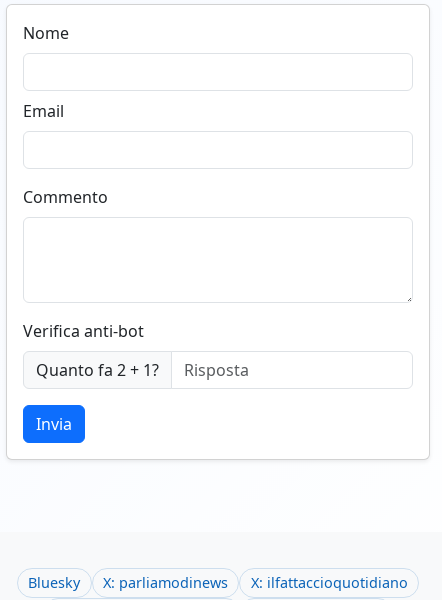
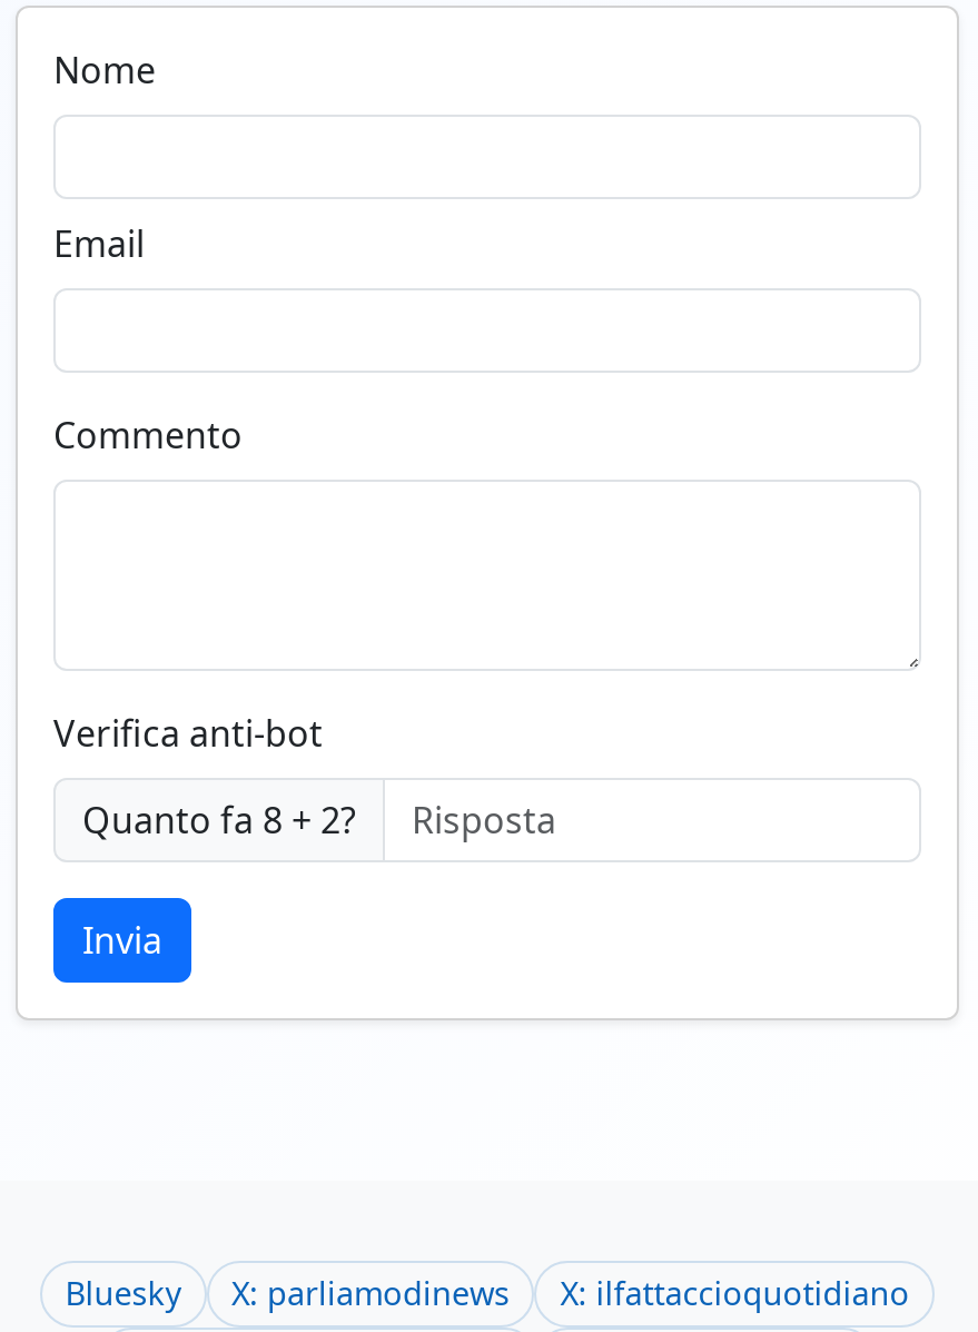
- Quanto fa 2 + 1?
+ Quanto fa 8 + 2?
